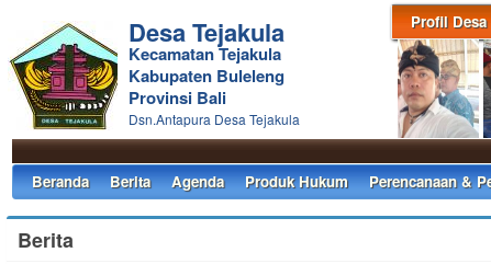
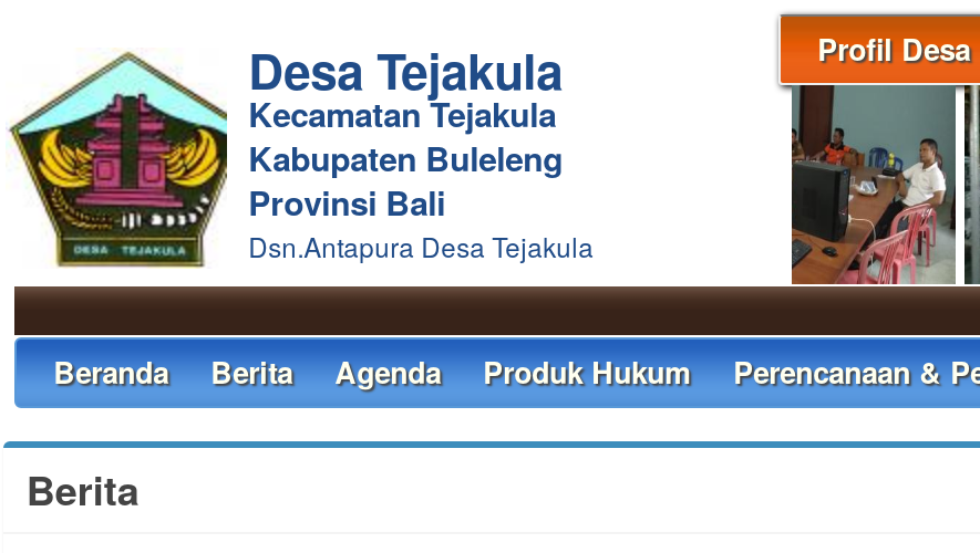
- [image]
+ [image]
